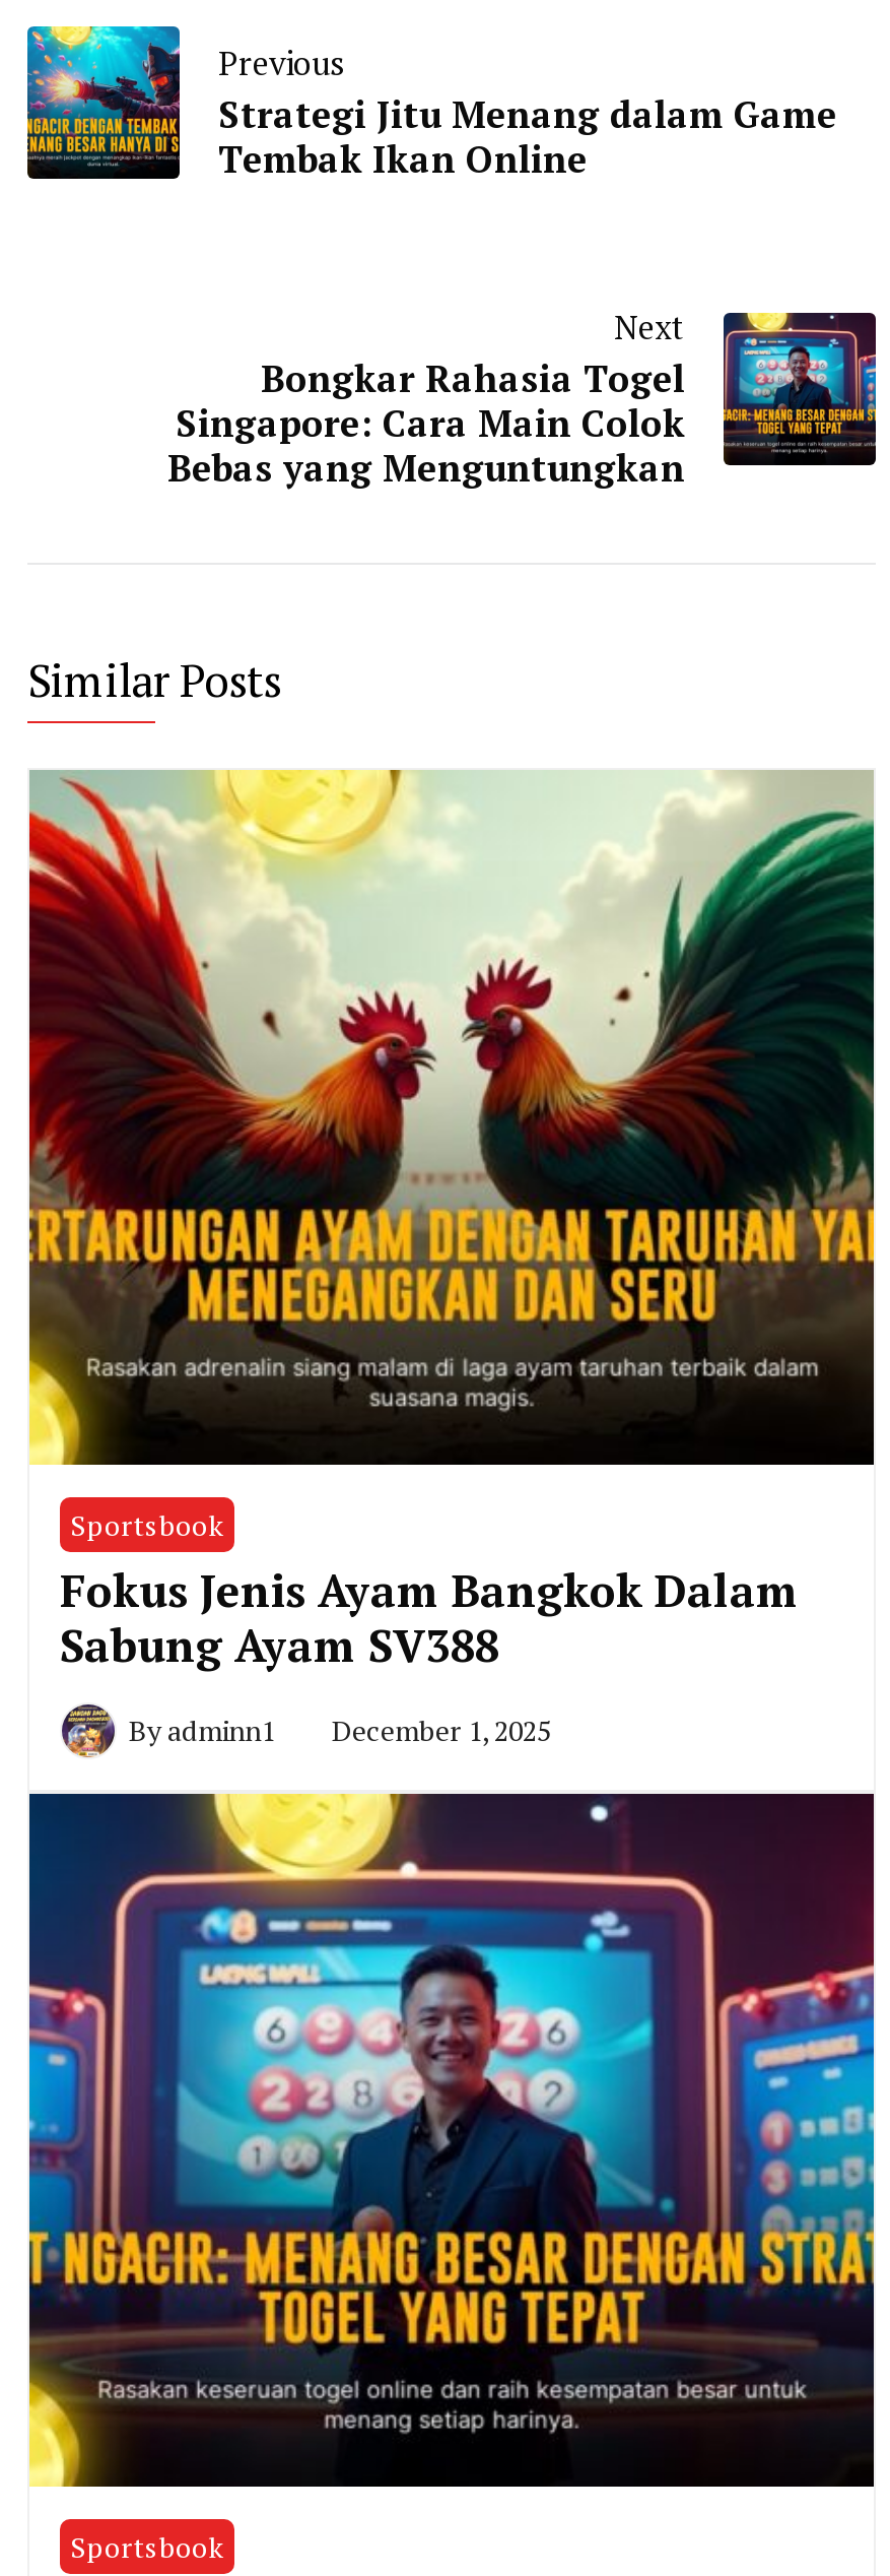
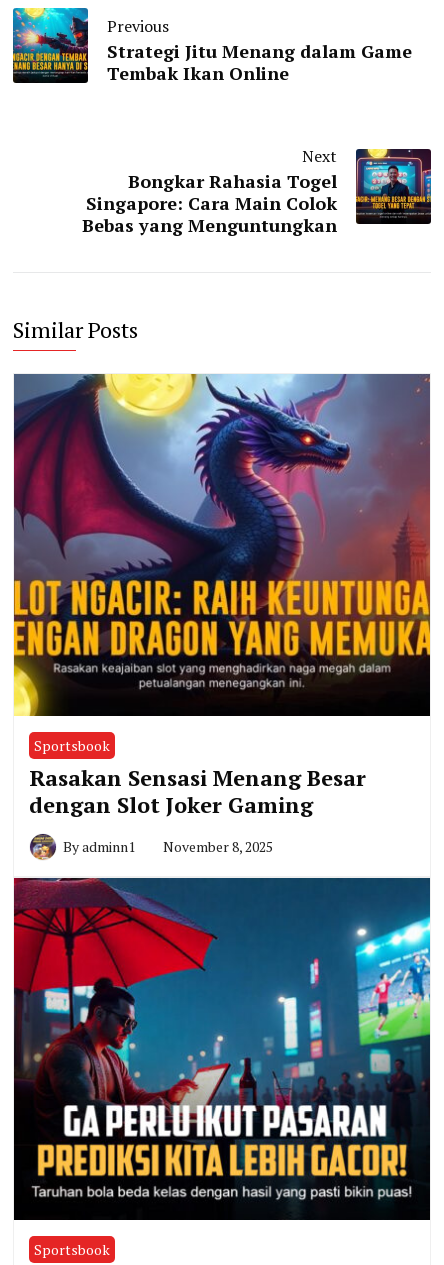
- [image]
+ [image]

- Fokus Jenis Ayam Bangkok Dalam
- Sabung Ayam SV388
+ Rasakan Sensasi Menang Besar
+ dengan Slot Joker Gaming

- Byadminn1 December 1, 2025
+ Byadminn1 November 8, 2025

- [image]
+ [image]
